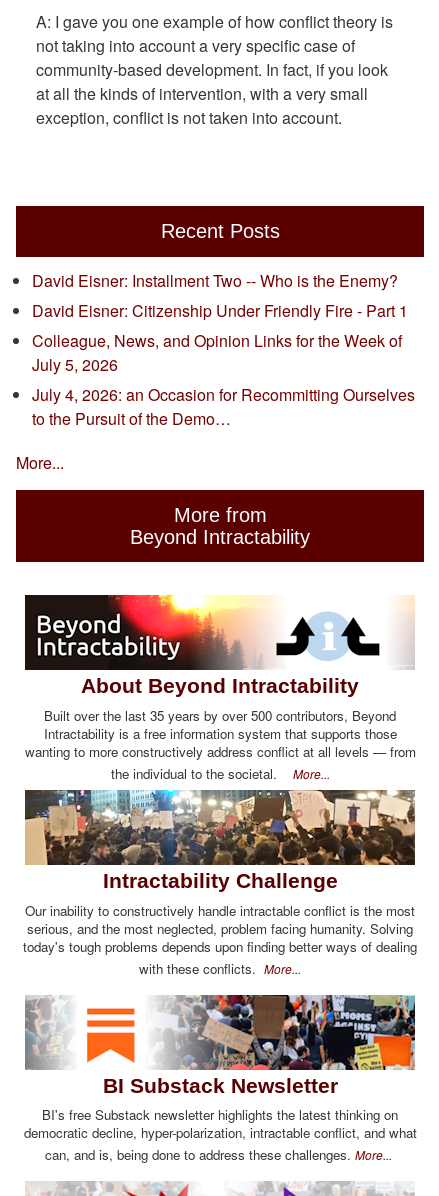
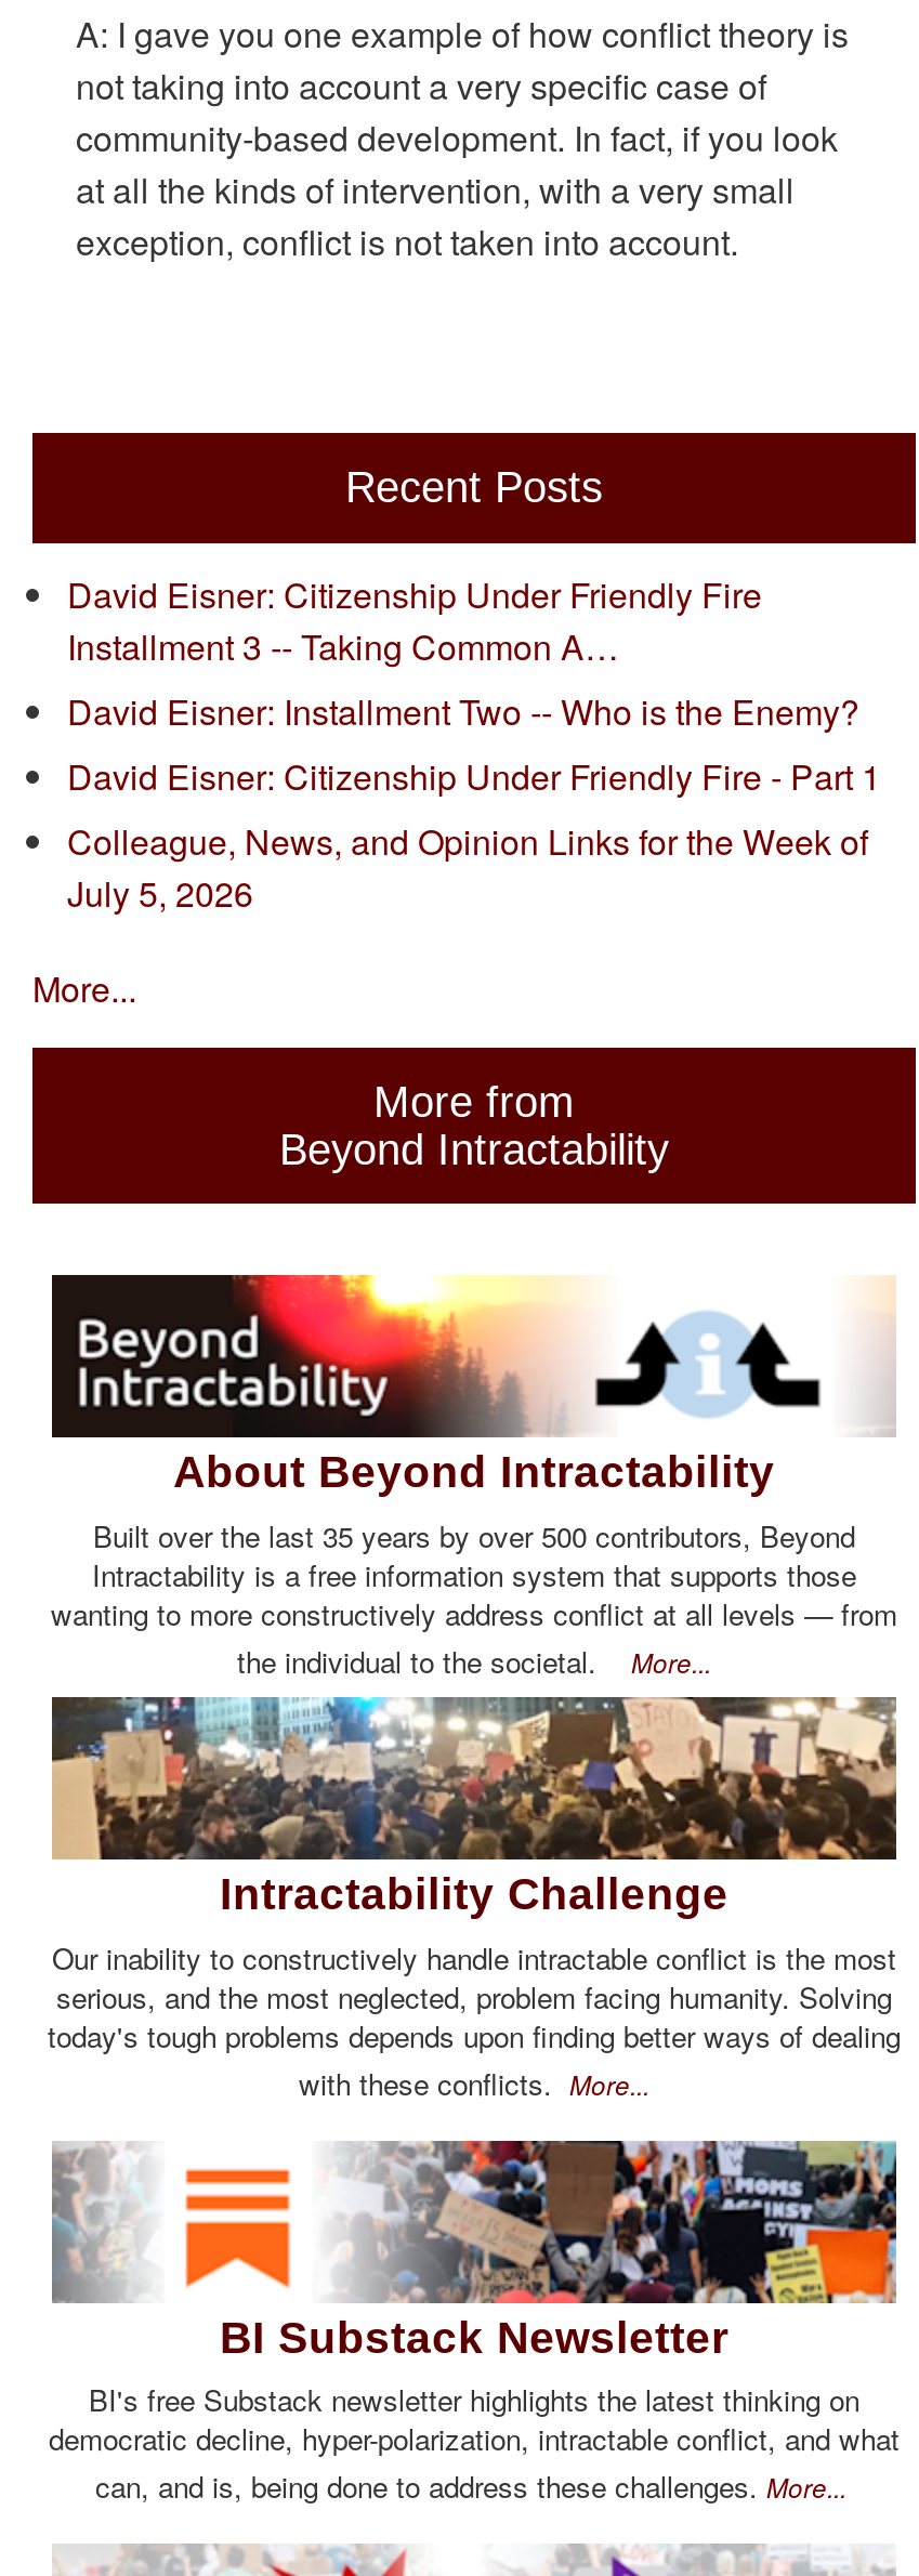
+ David Eisner: Citizenship Under Friendly Fire
+ Installment 3 -- Taking Common A…

moved down: David Eisner: Installment Two -- Who is the Enemy? | David Eisner: Citizenship Under Friendly Fire - Part 1 | Colleague, News, and Opinion Links for the Week of | July 5, 2026

- July 4, 2026: an Occasion for Recommitting Ourselves
- to the Pursuit of the Demo…
